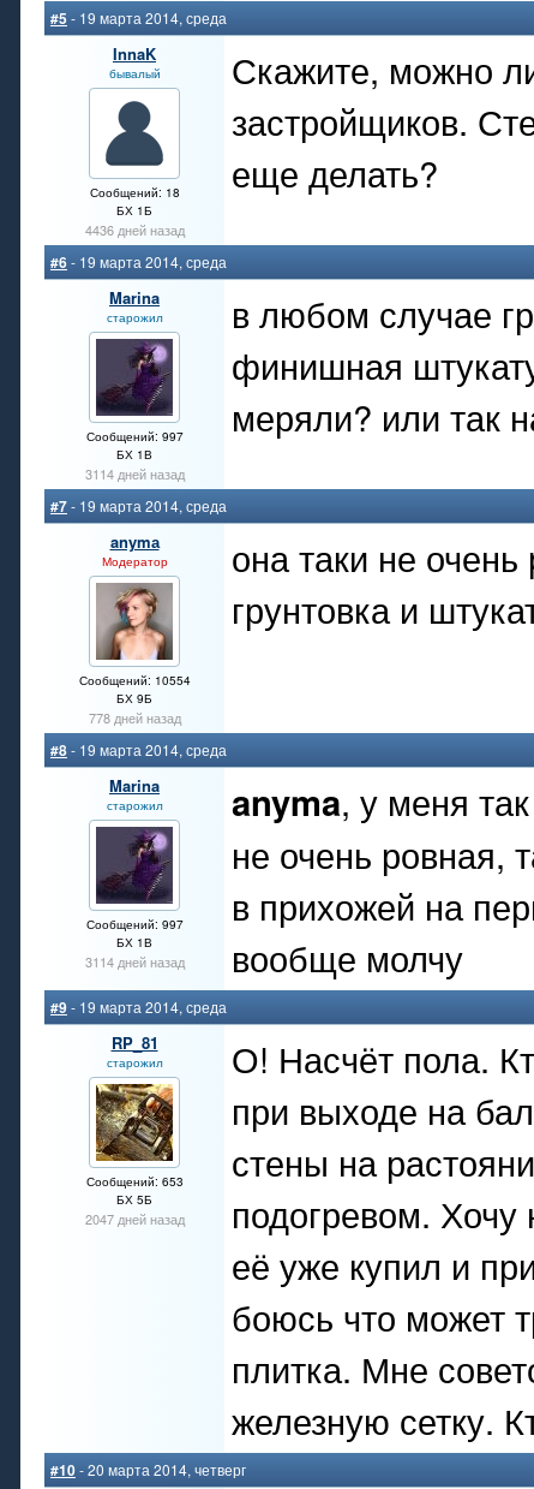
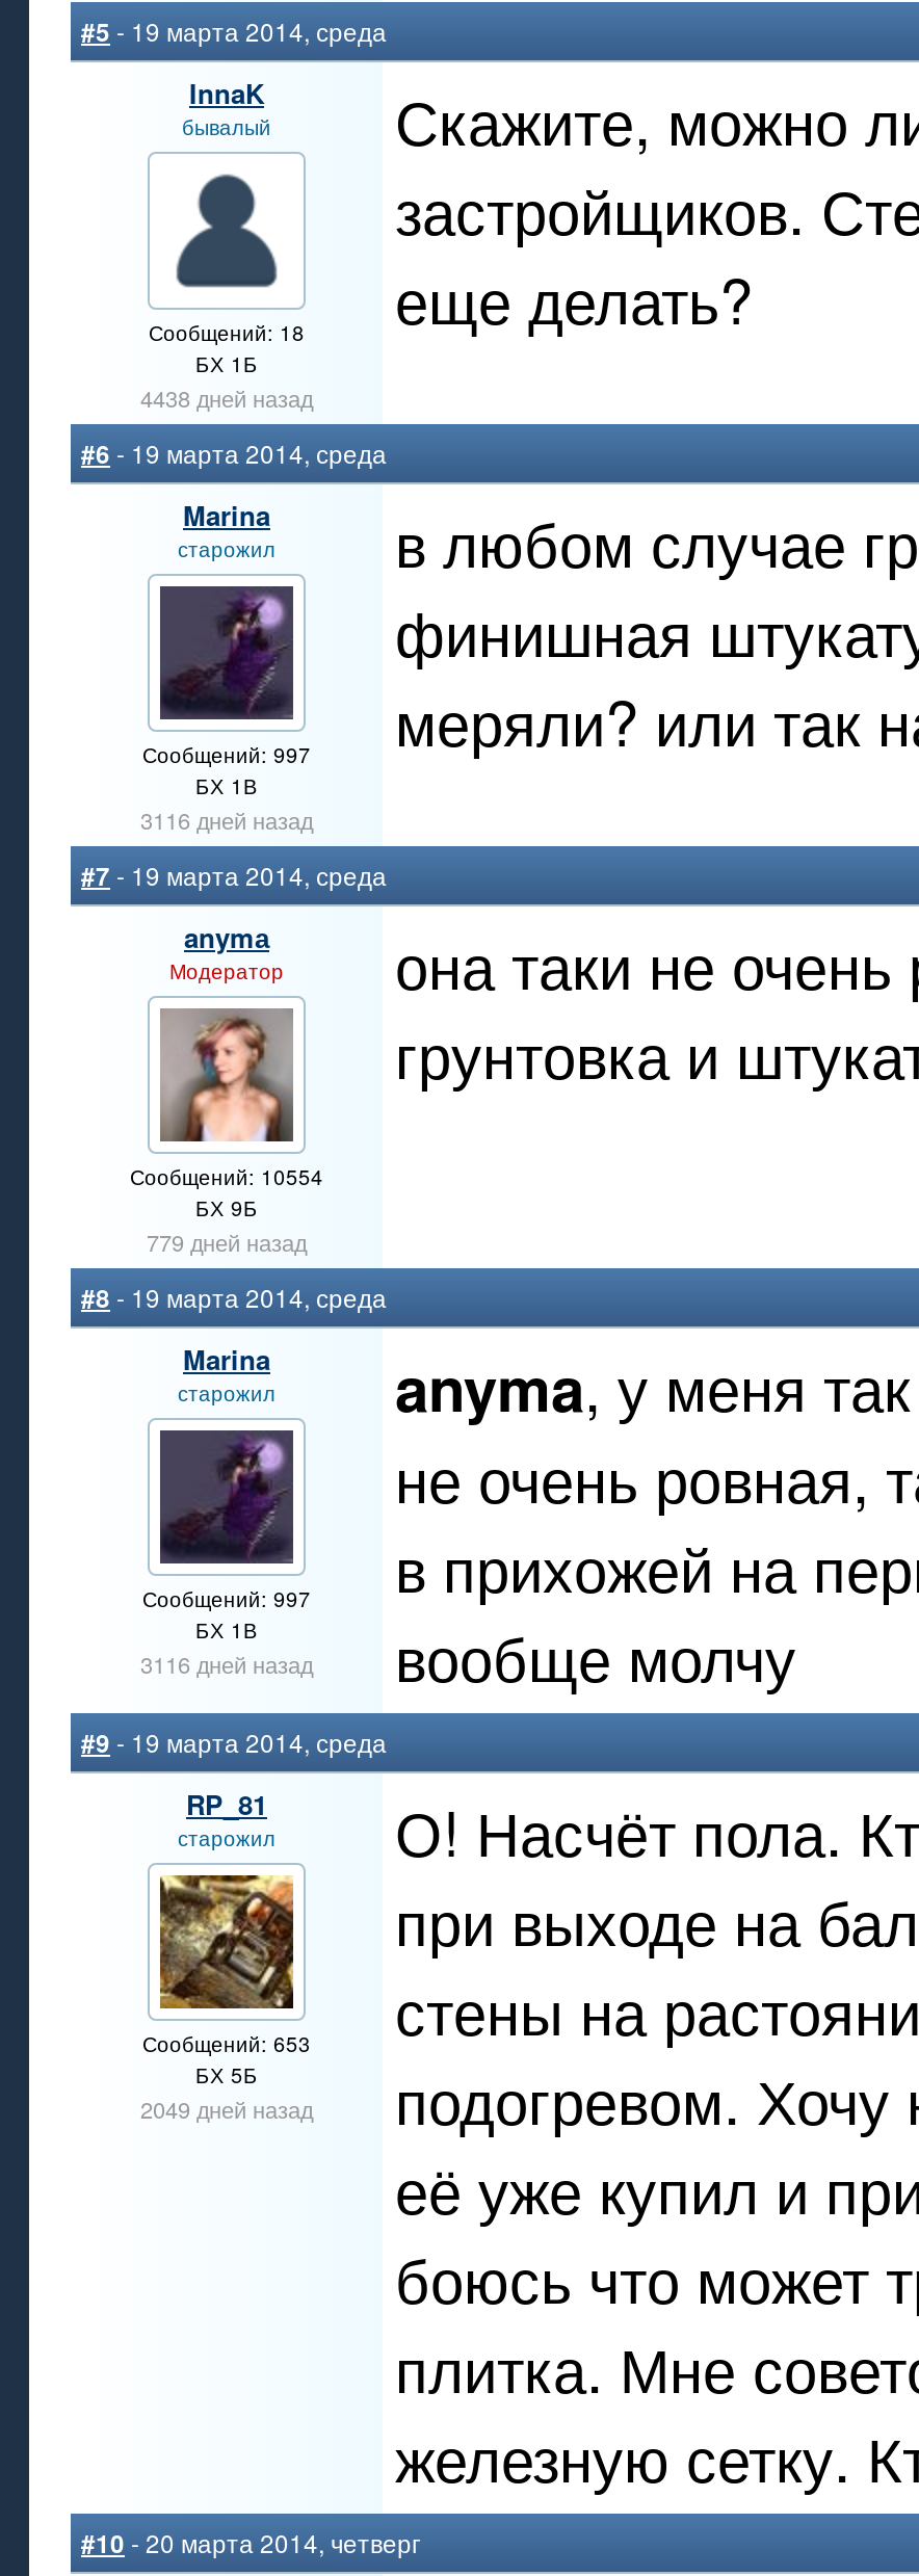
- 4436 дней назад
+ 4438 дней назад

- 3114 дней назад
+ 3116 дней назад

- 778 дней назад
+ 779 дней назад

- 3114 дней назад
+ 3116 дней назад

- 2047 дней назад
+ 2049 дней назад
